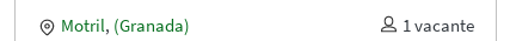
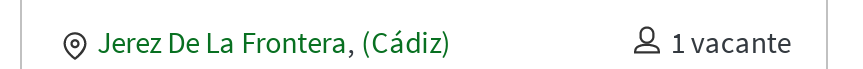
- Motril, (Granada)
+ Jerez De La Frontera, (Cádiz)
